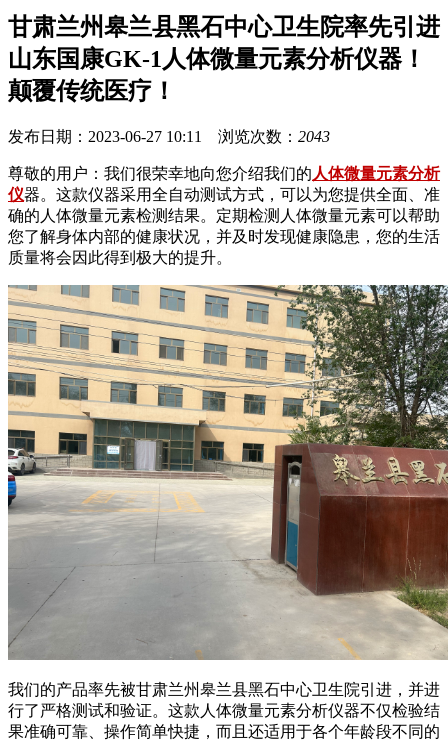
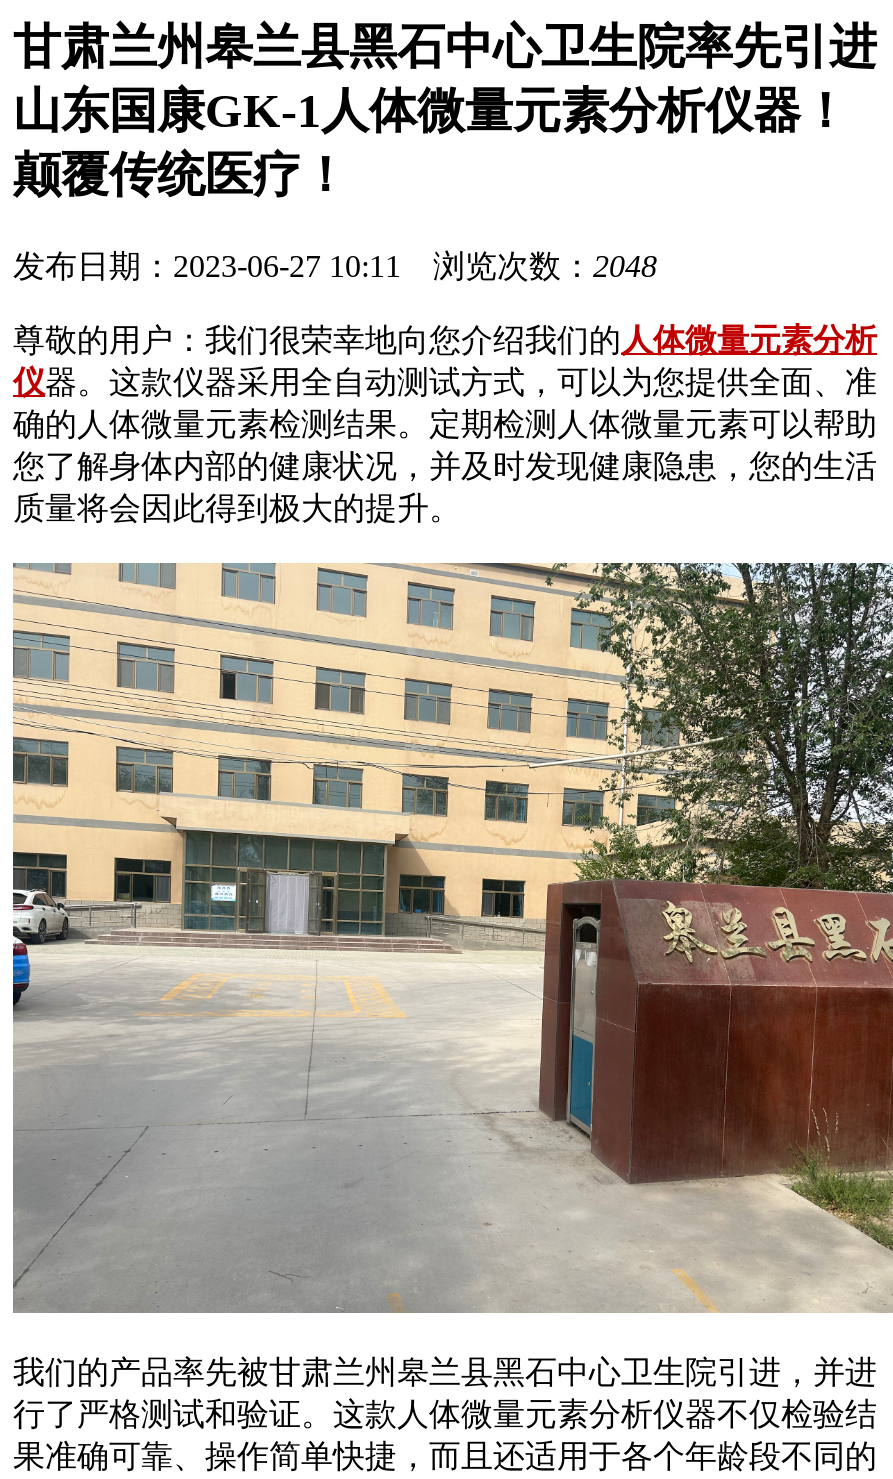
- 发布日期：2023-06-27 10:11 浏览次数：2043
+ 发布日期：2023-06-27 10:11 浏览次数：2048
